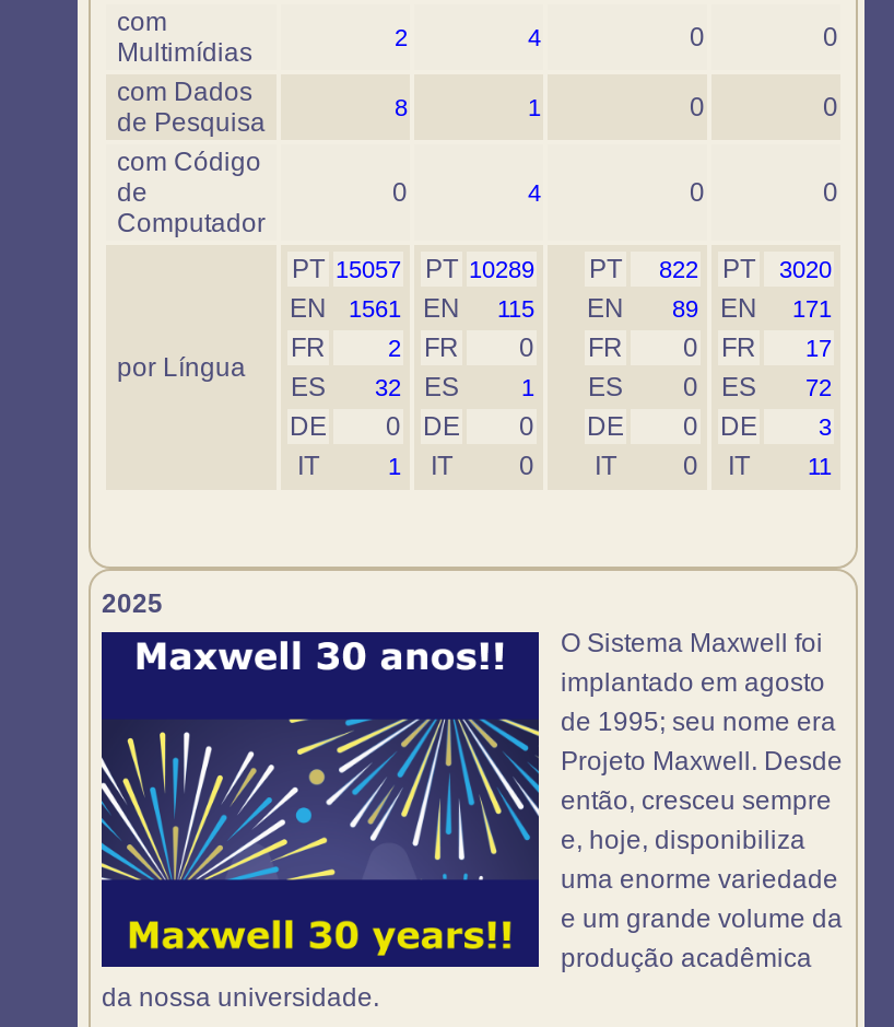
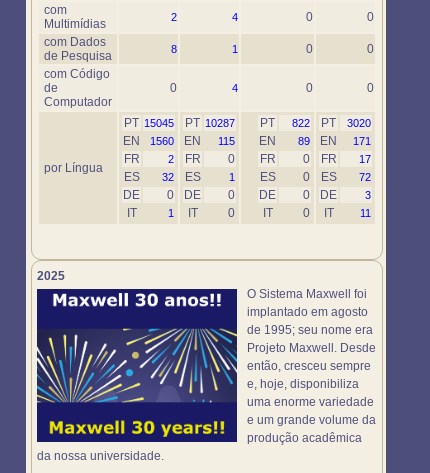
- PT 15057
+ PT 15045

- PT 10289
+ PT 10287

- EN 1561 EN 115 EN 89 EN 171
+ EN 1560 EN 115 EN 89 EN 171
